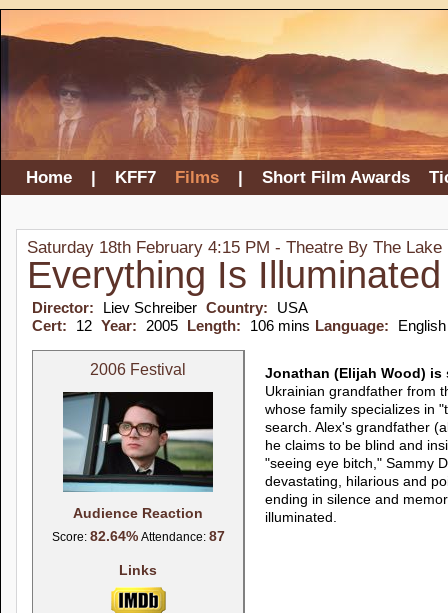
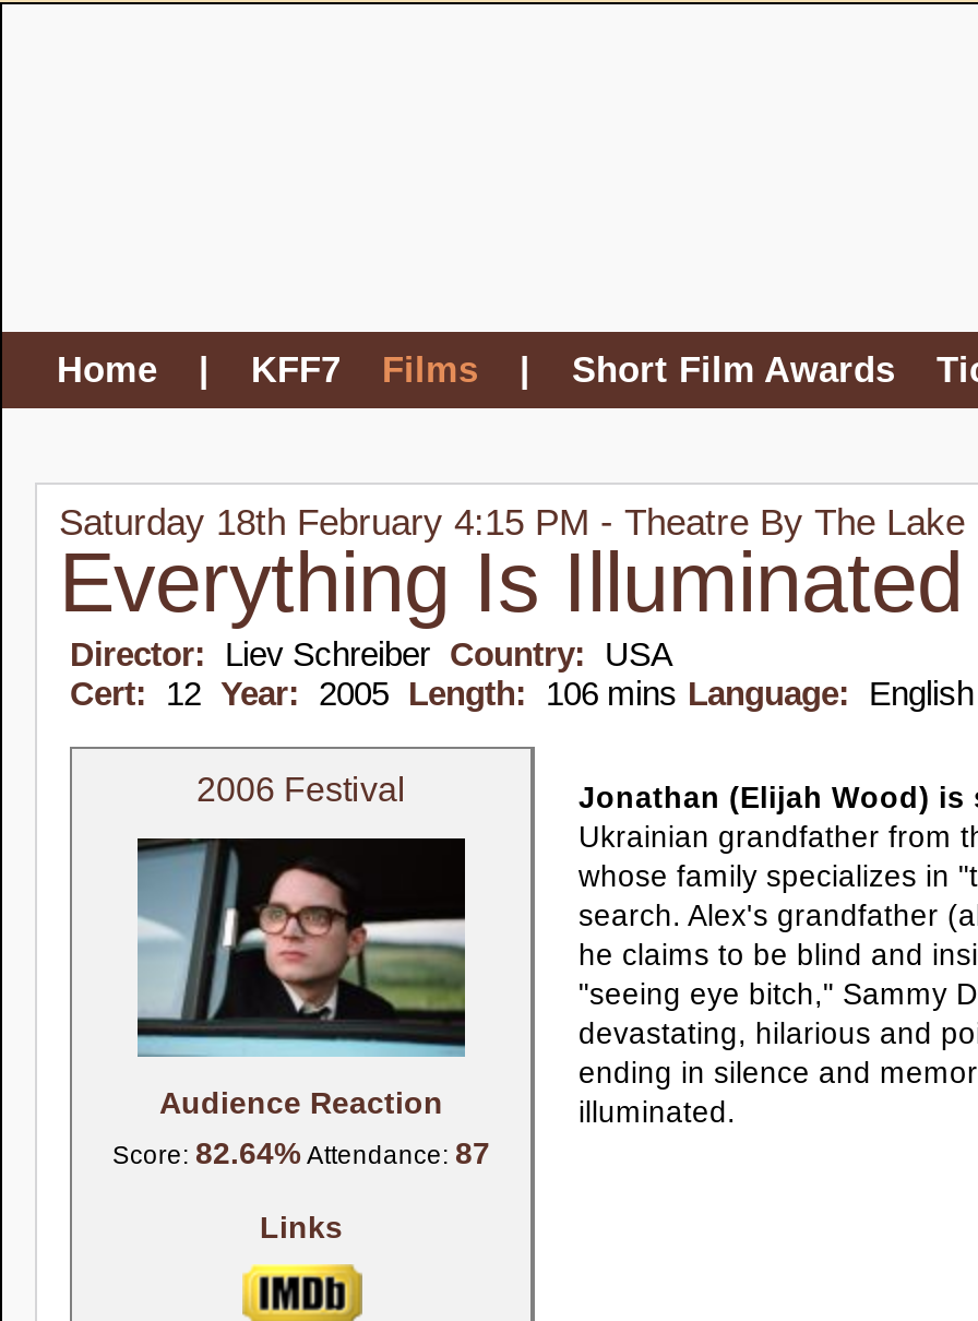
- [image]
